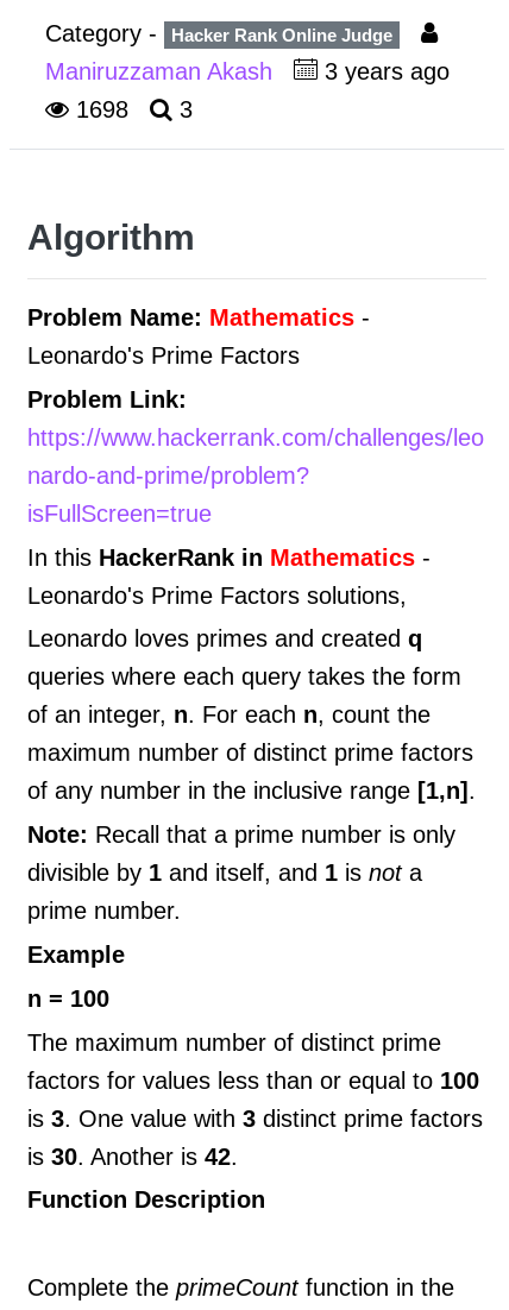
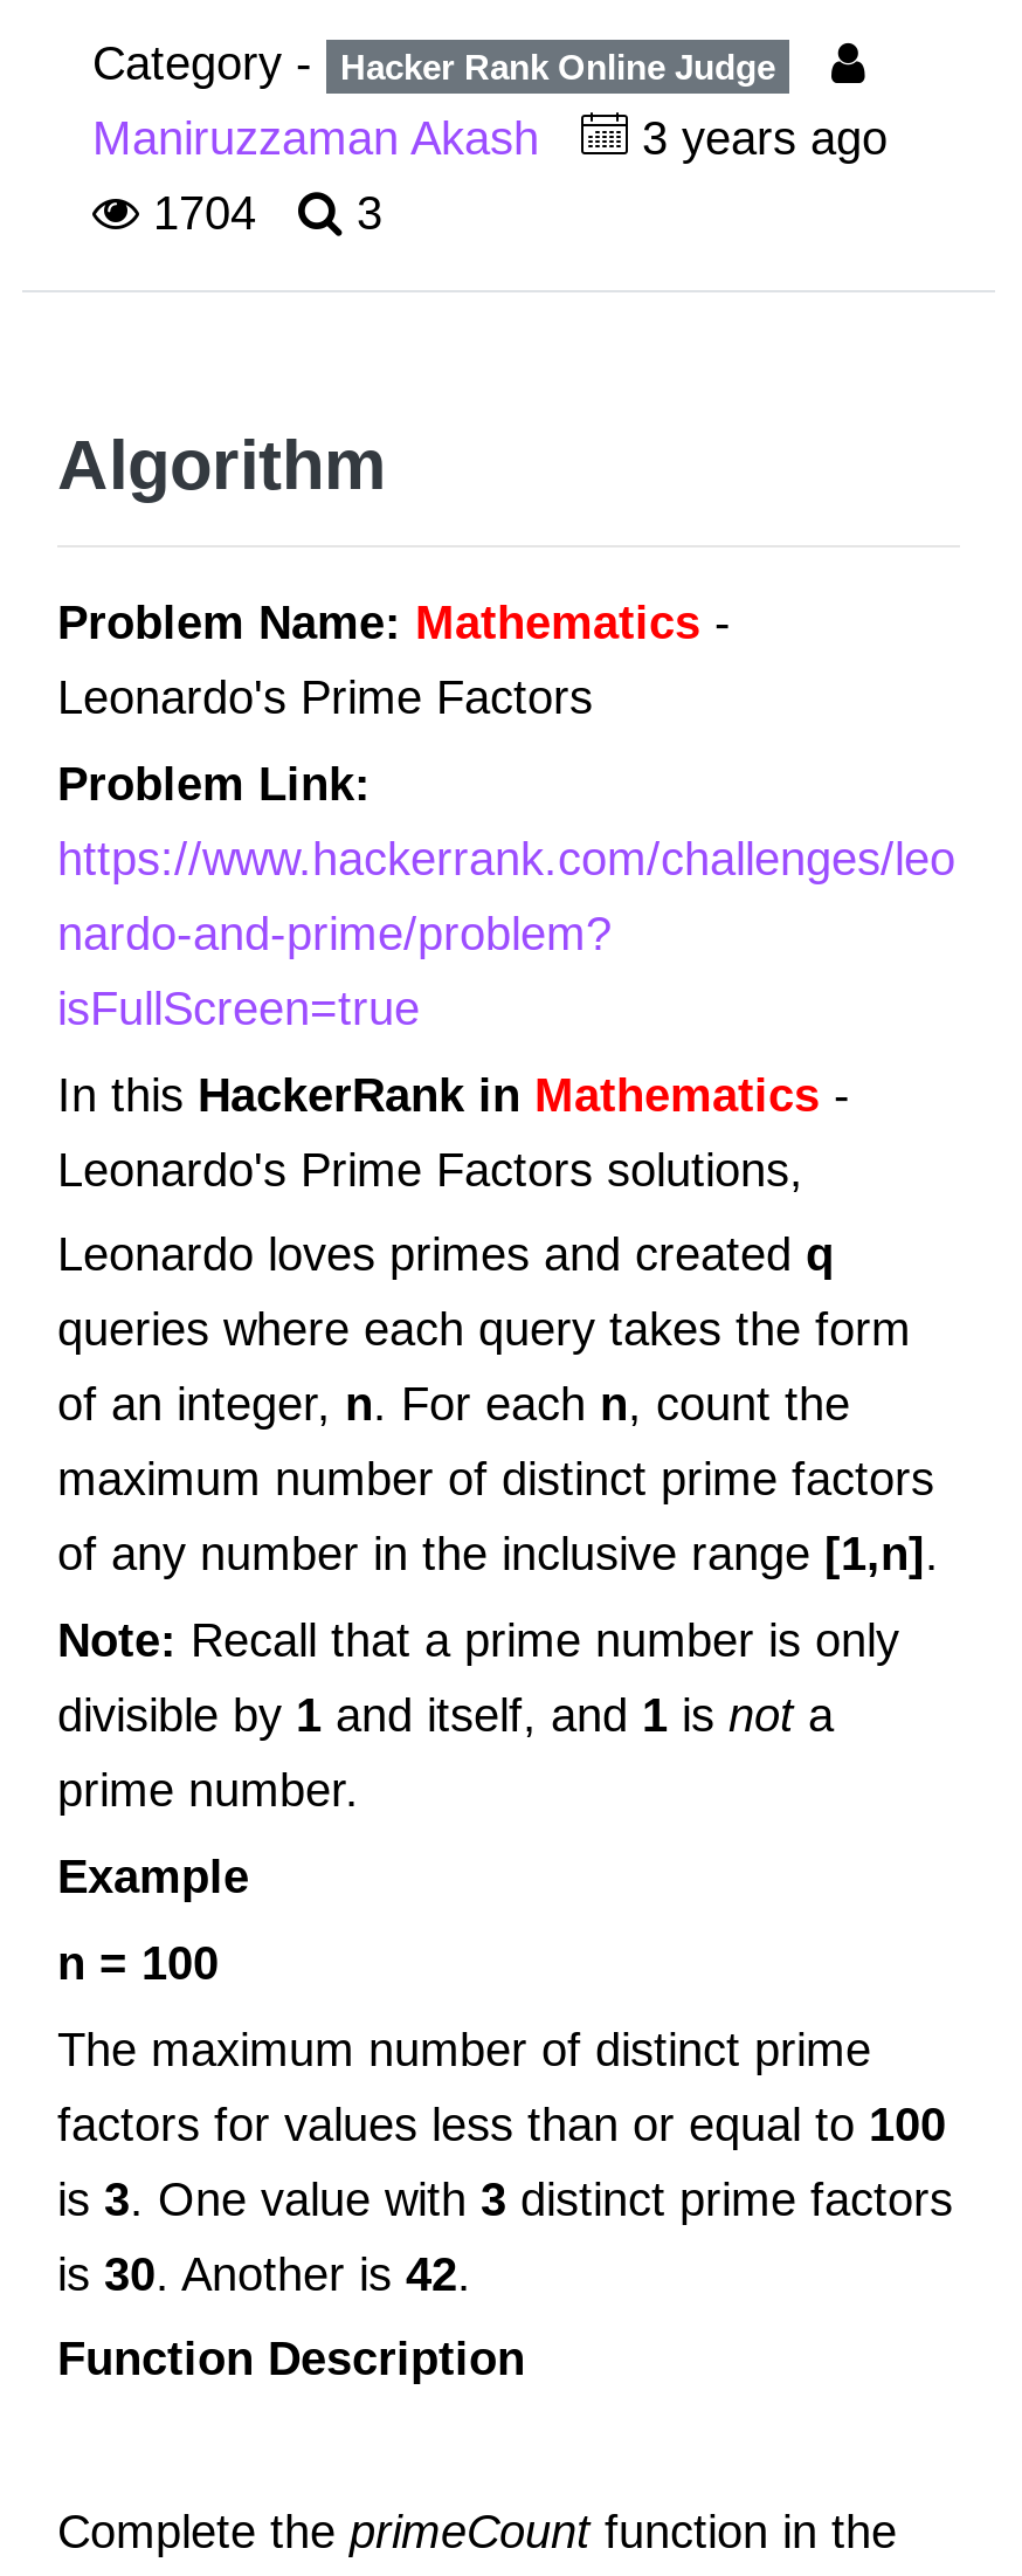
- 1698 3
+ 1704 3
